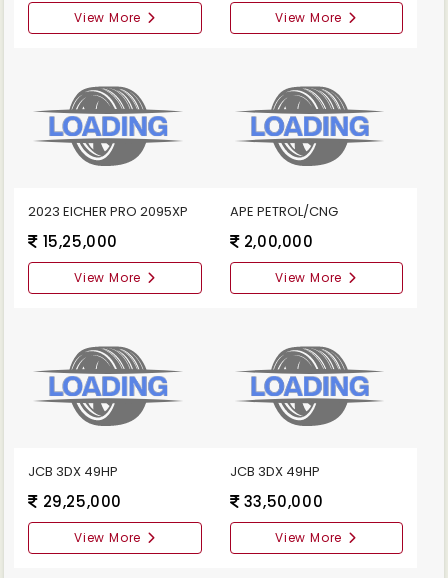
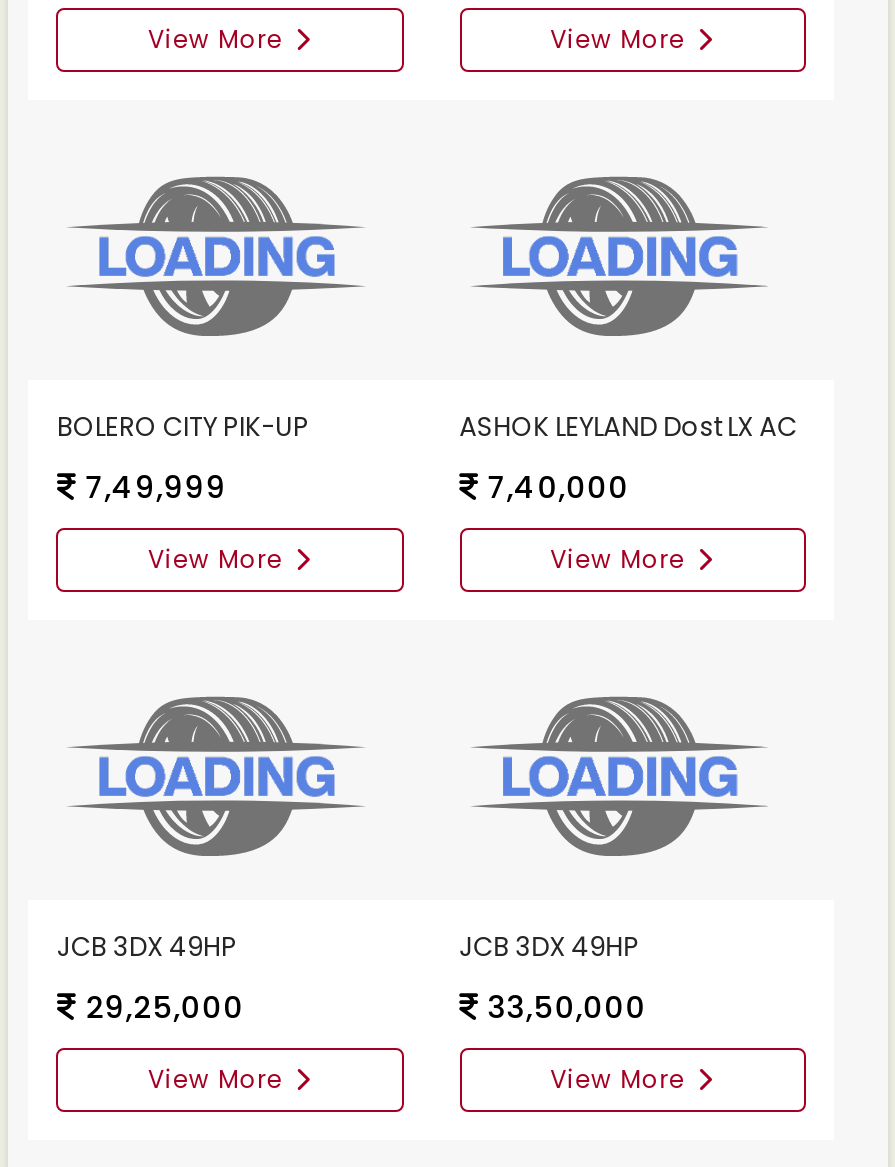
- 2023 EICHER PRO 2095XP
+ BOLERO CITY PIK-UP

- APE PETROL/CNG
+ ASHOK LEYLAND Dost LX AC

- 15,25,000
+ 7,49,999

- 2,00,000
+ 7,40,000
